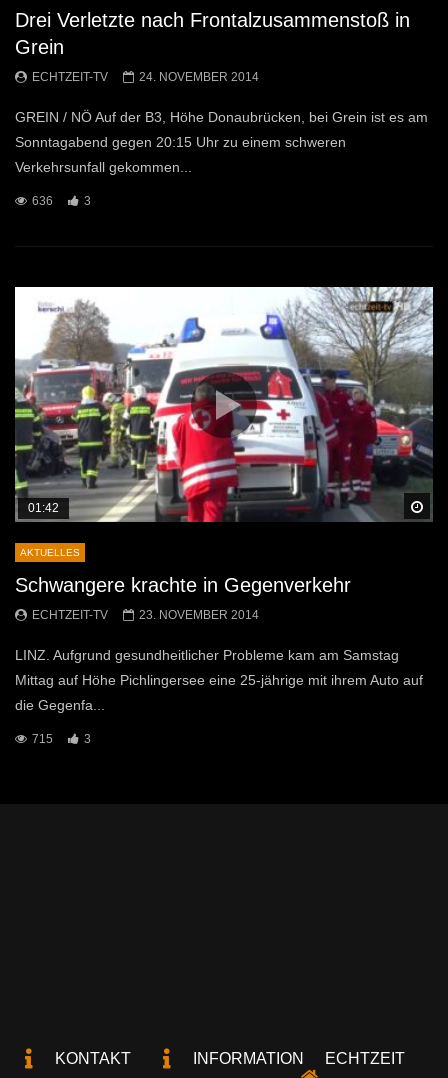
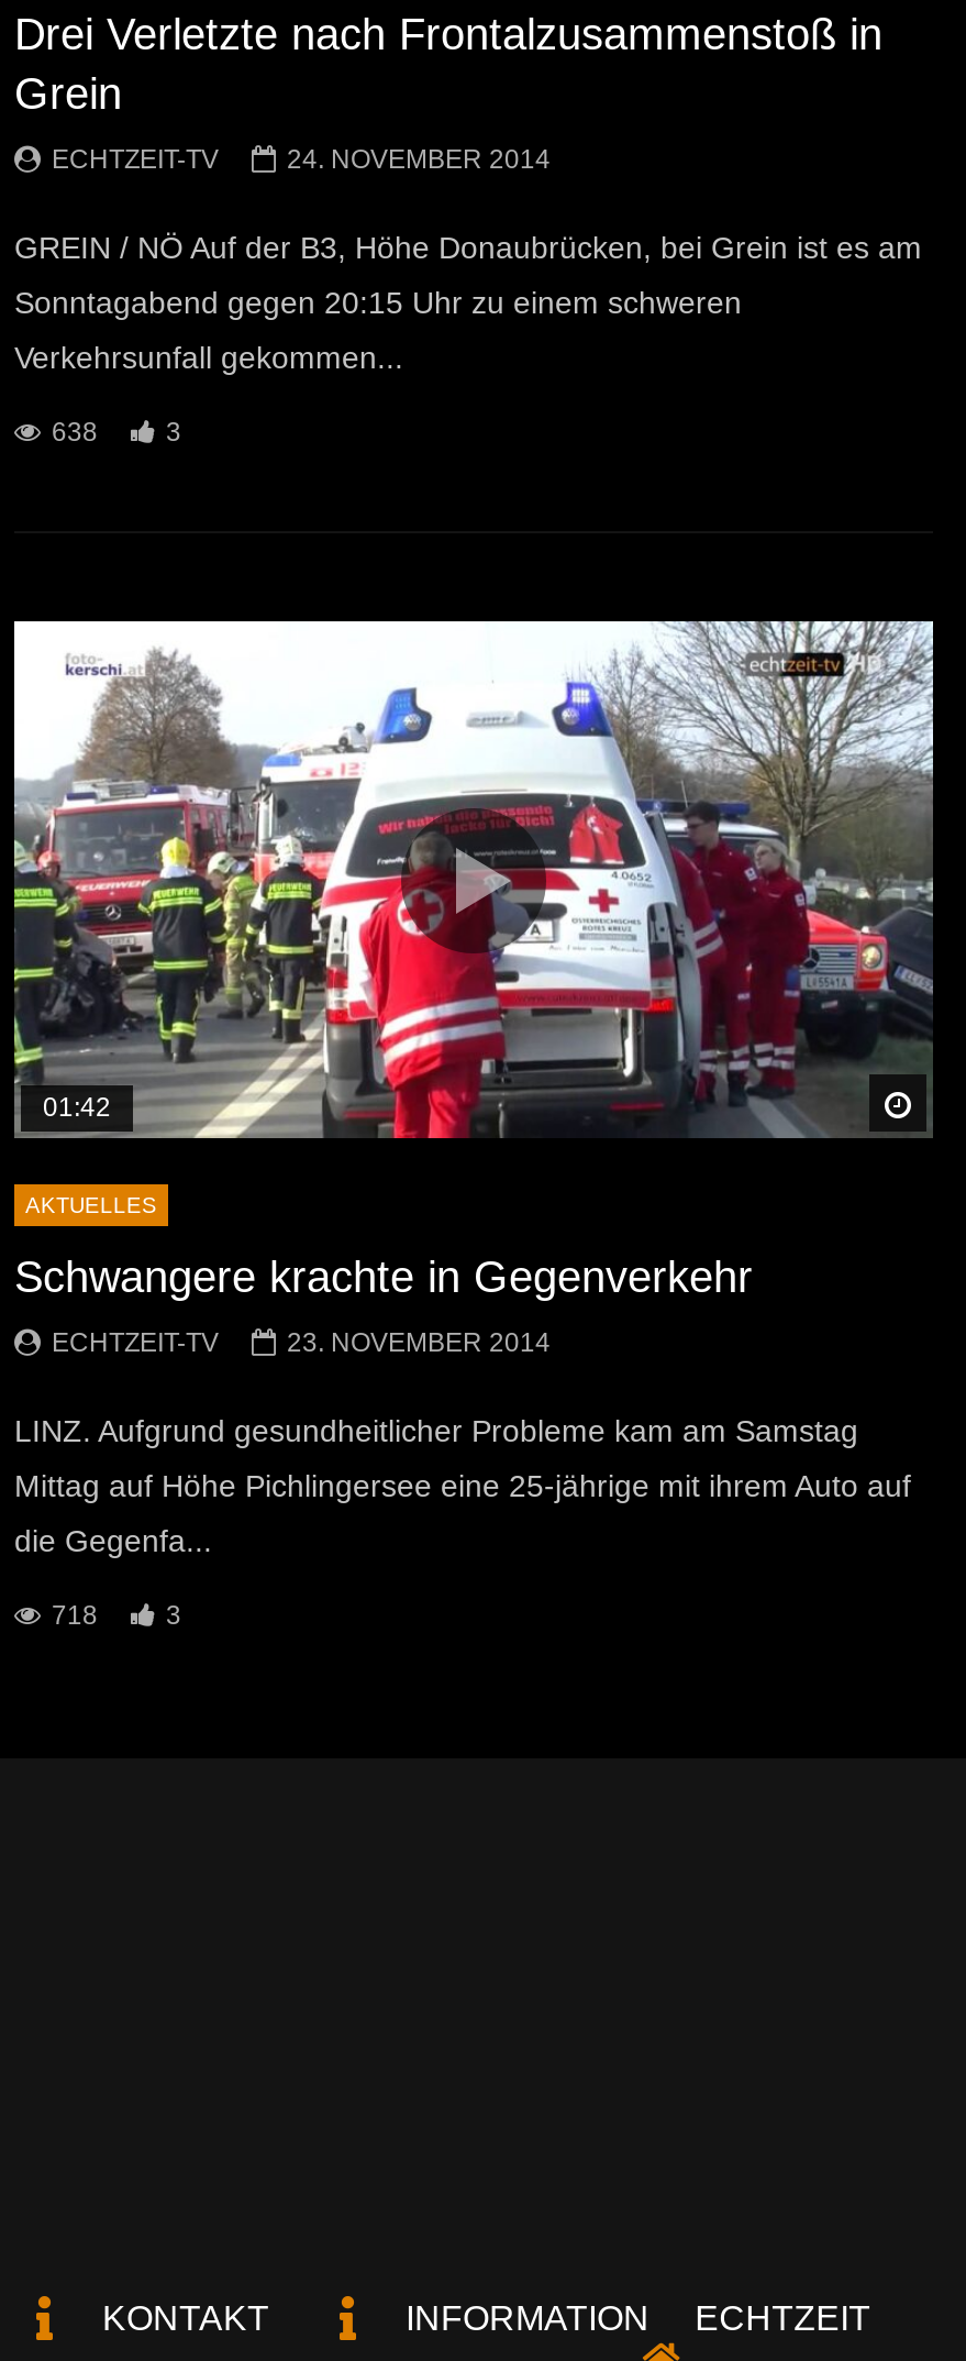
- 636
+ 638

- 715
+ 718
